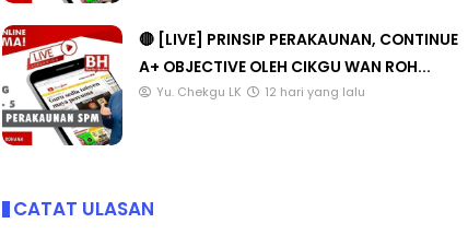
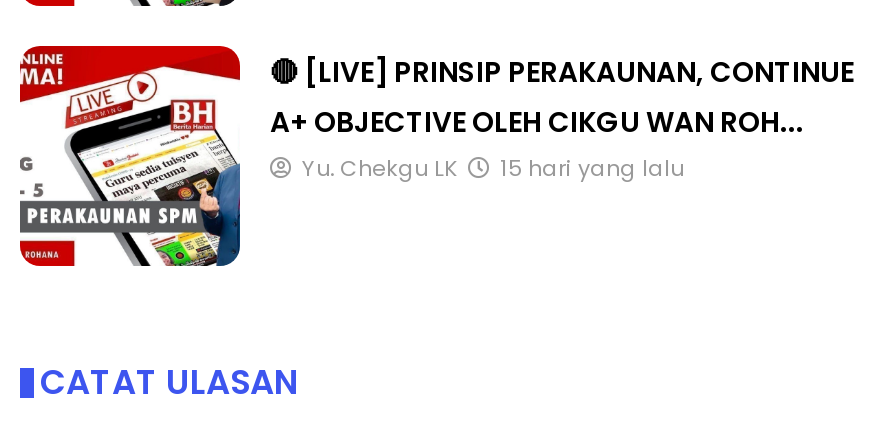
- 12 hari yang lalu
+ 15 hari yang lalu
